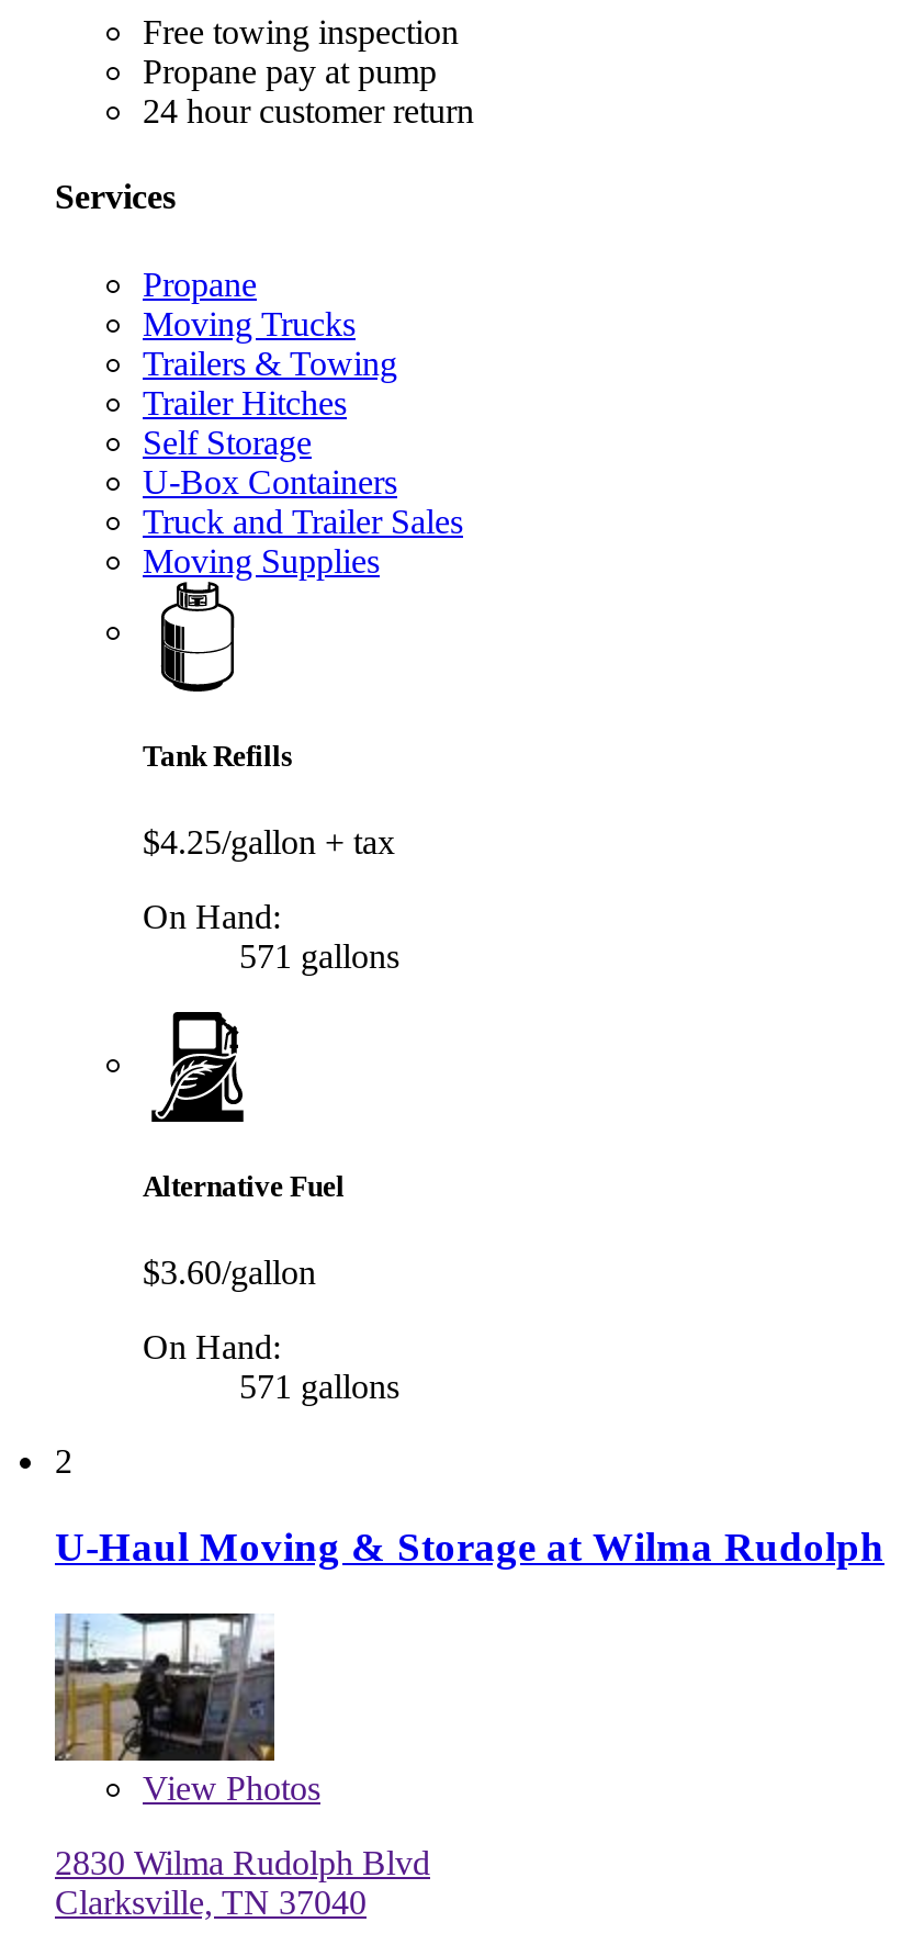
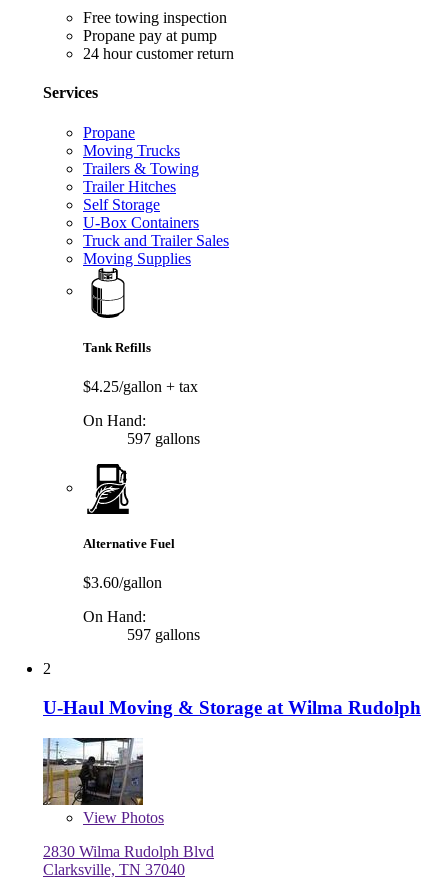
- 571 gallons
+ 597 gallons

- 571 gallons
+ 597 gallons
